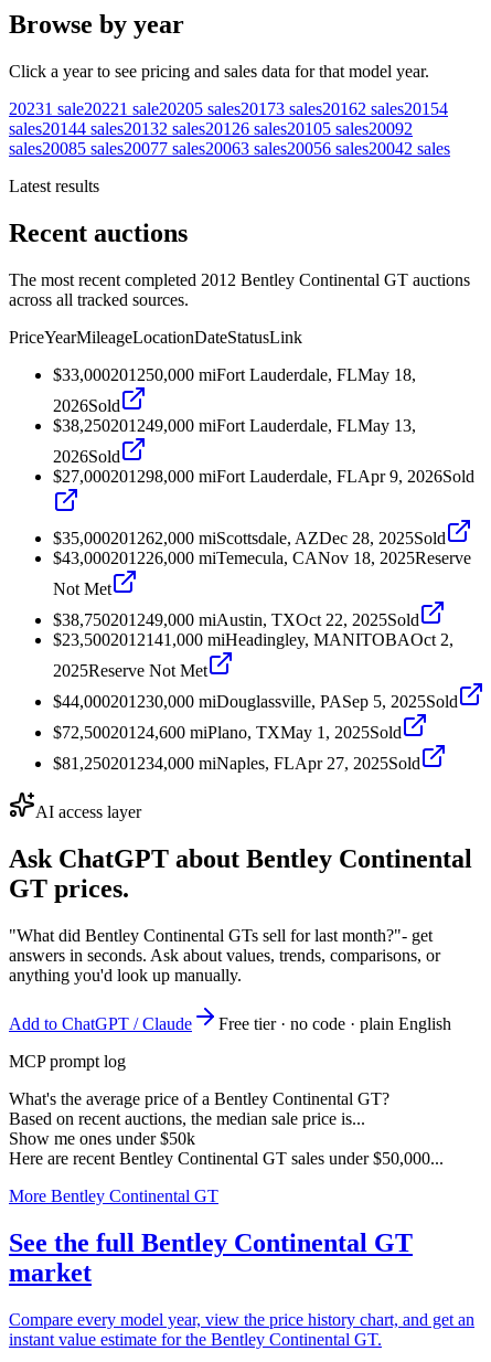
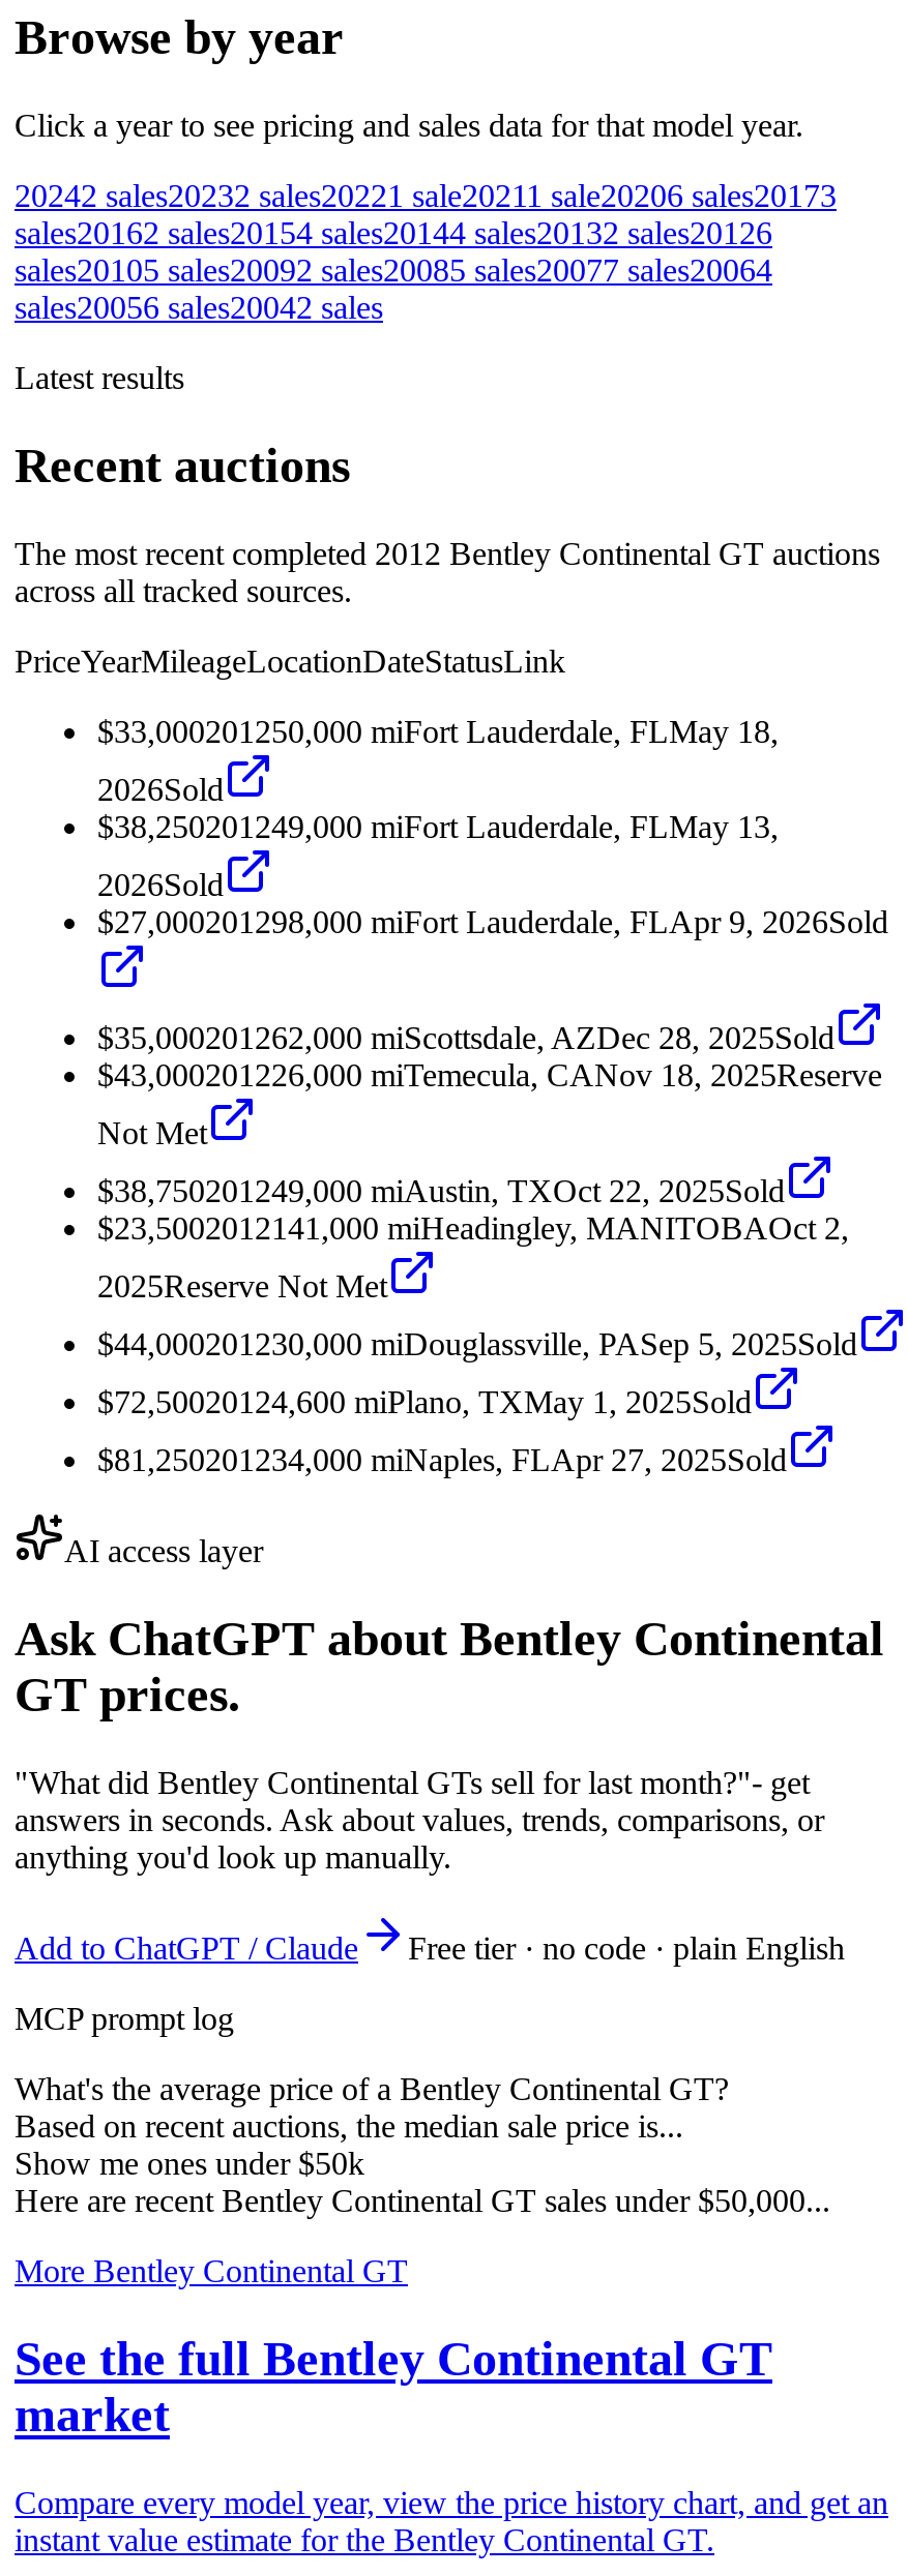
- 2023 1 sale2022 1 sale20205 sales20173 sales20162 sales20154
- sales20144 sales20132 sales20126 sales20105 sales20092
- sales20085 sales20077 sales20063 sales20056 sales20042 sales
+ 20242 sales20232 sales20221 sale2021 1 sale20206 sales20173
+ sales20162 sales20154 sales20144 sales20132 sales20126
+ sales20105 sales20092 sales20085 sales20077 sales20064
+ sales20056 sales20042 sales
